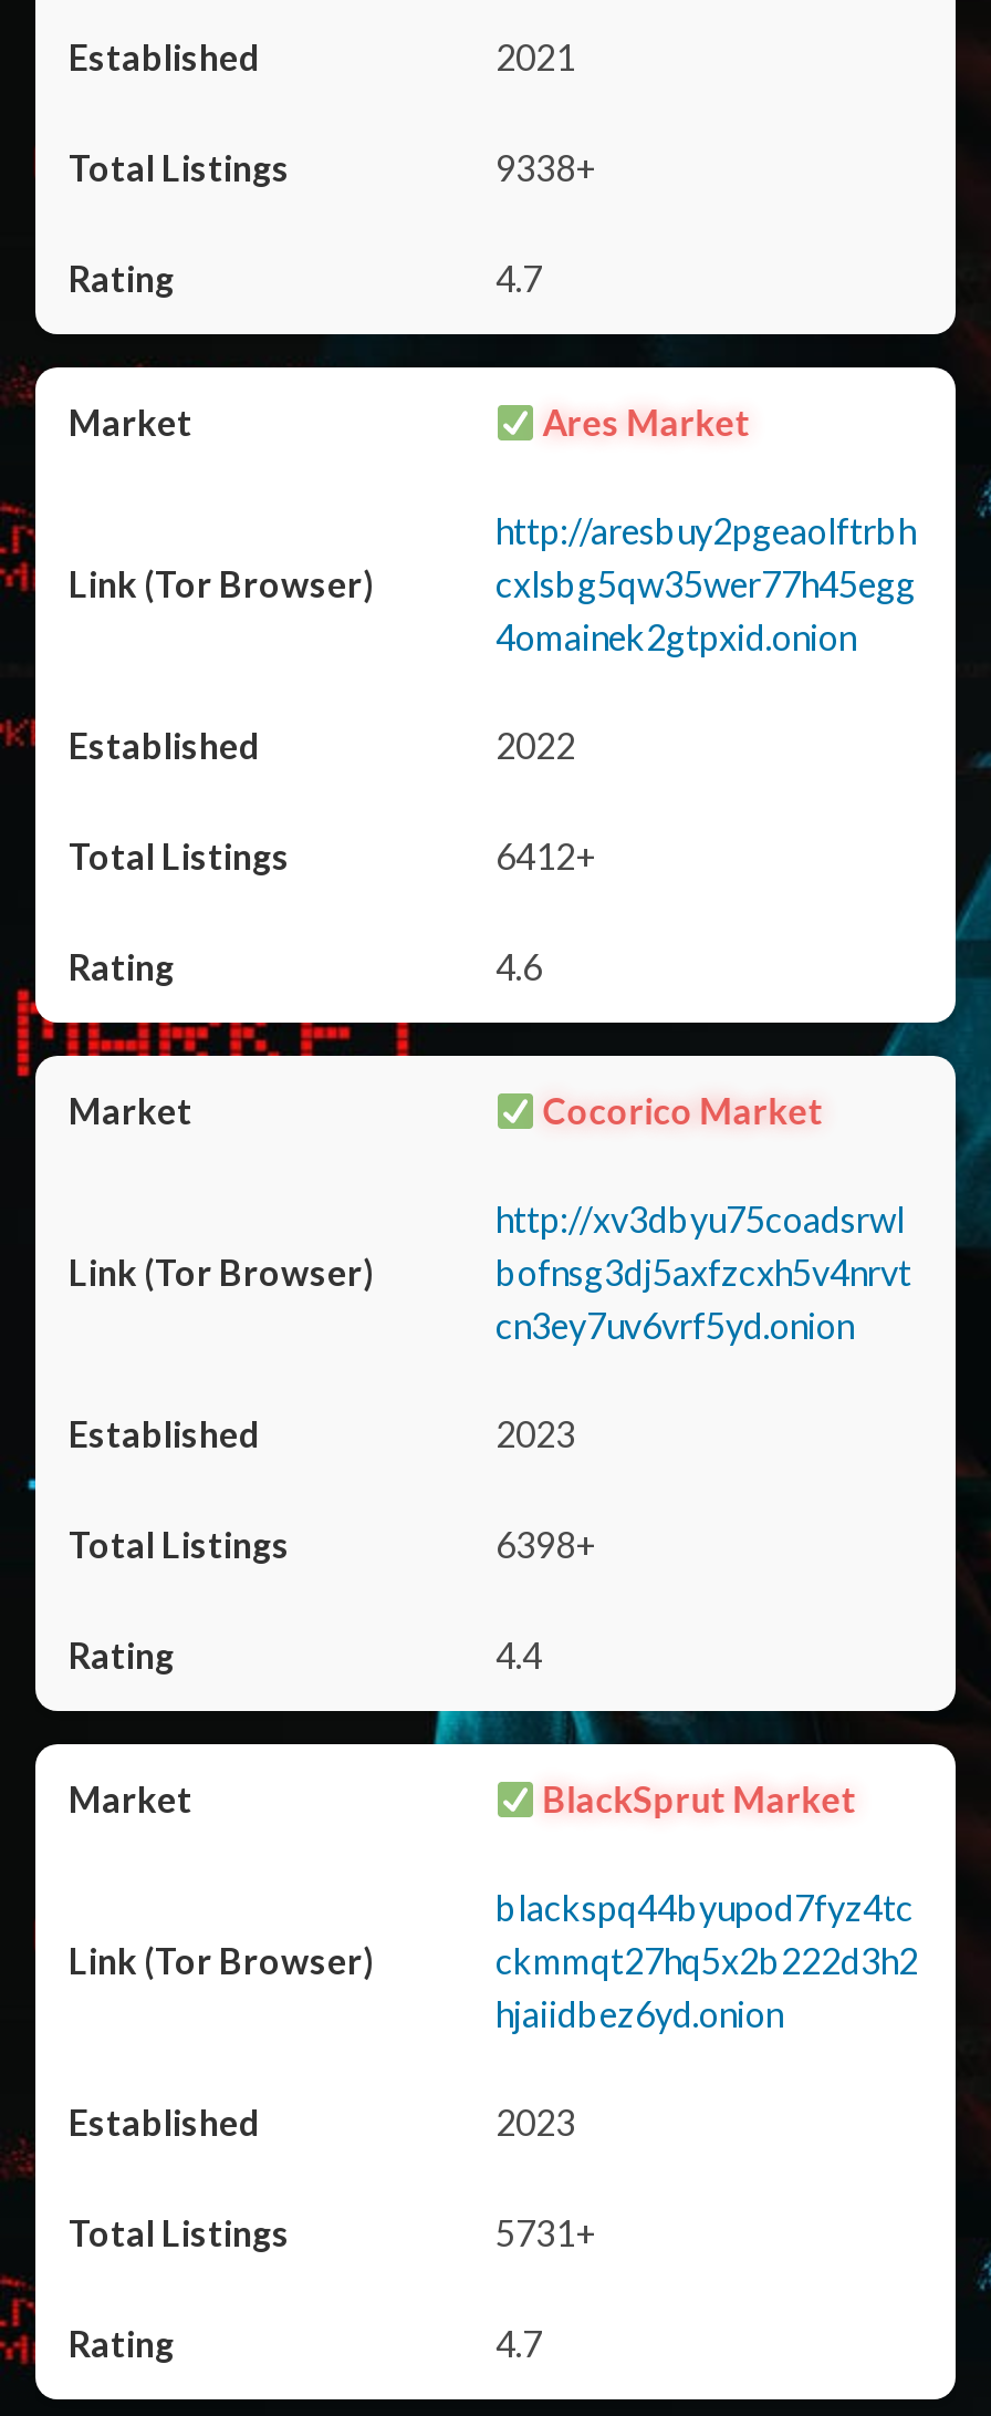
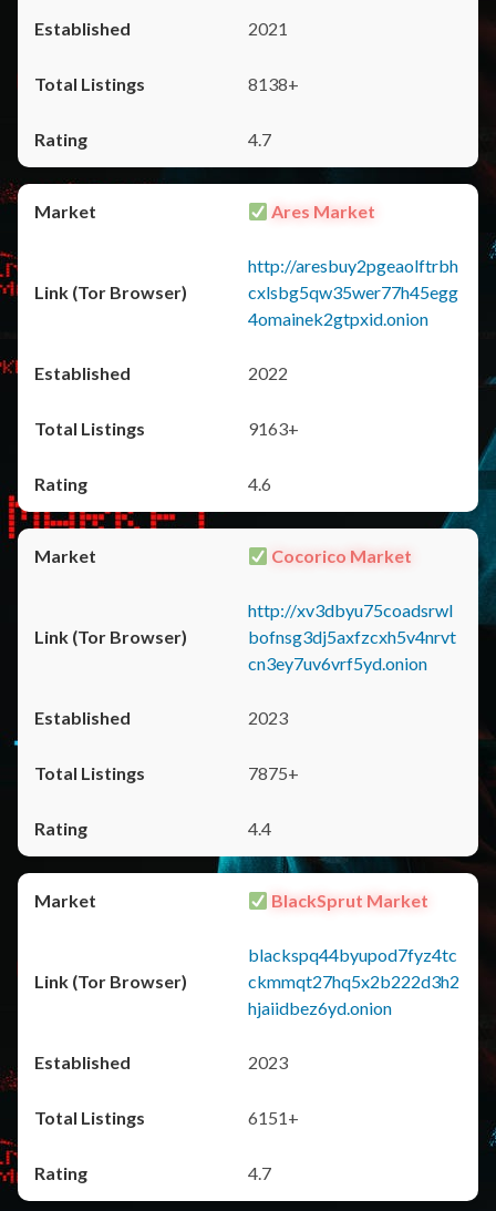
- 9338+
+ 8138+

- 6412+
+ 9163+

- 6398+
+ 7875+

- 5731+
+ 6151+
